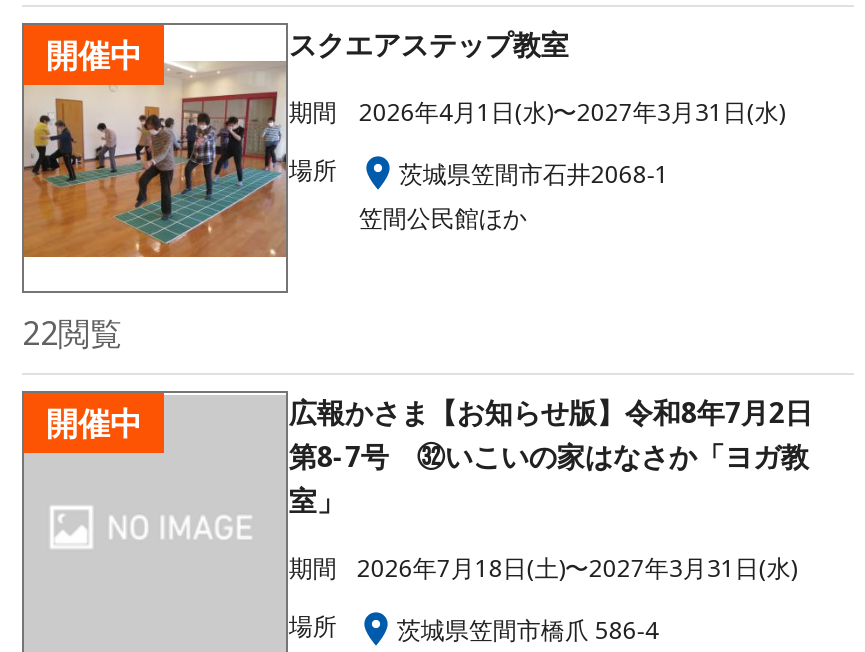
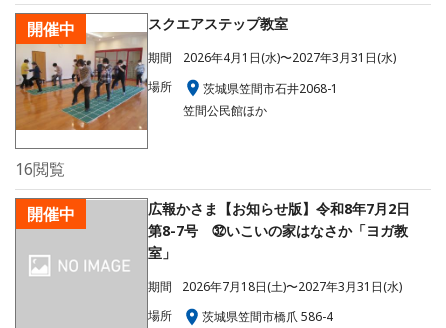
- 22閲覧
+ 16閲覧
